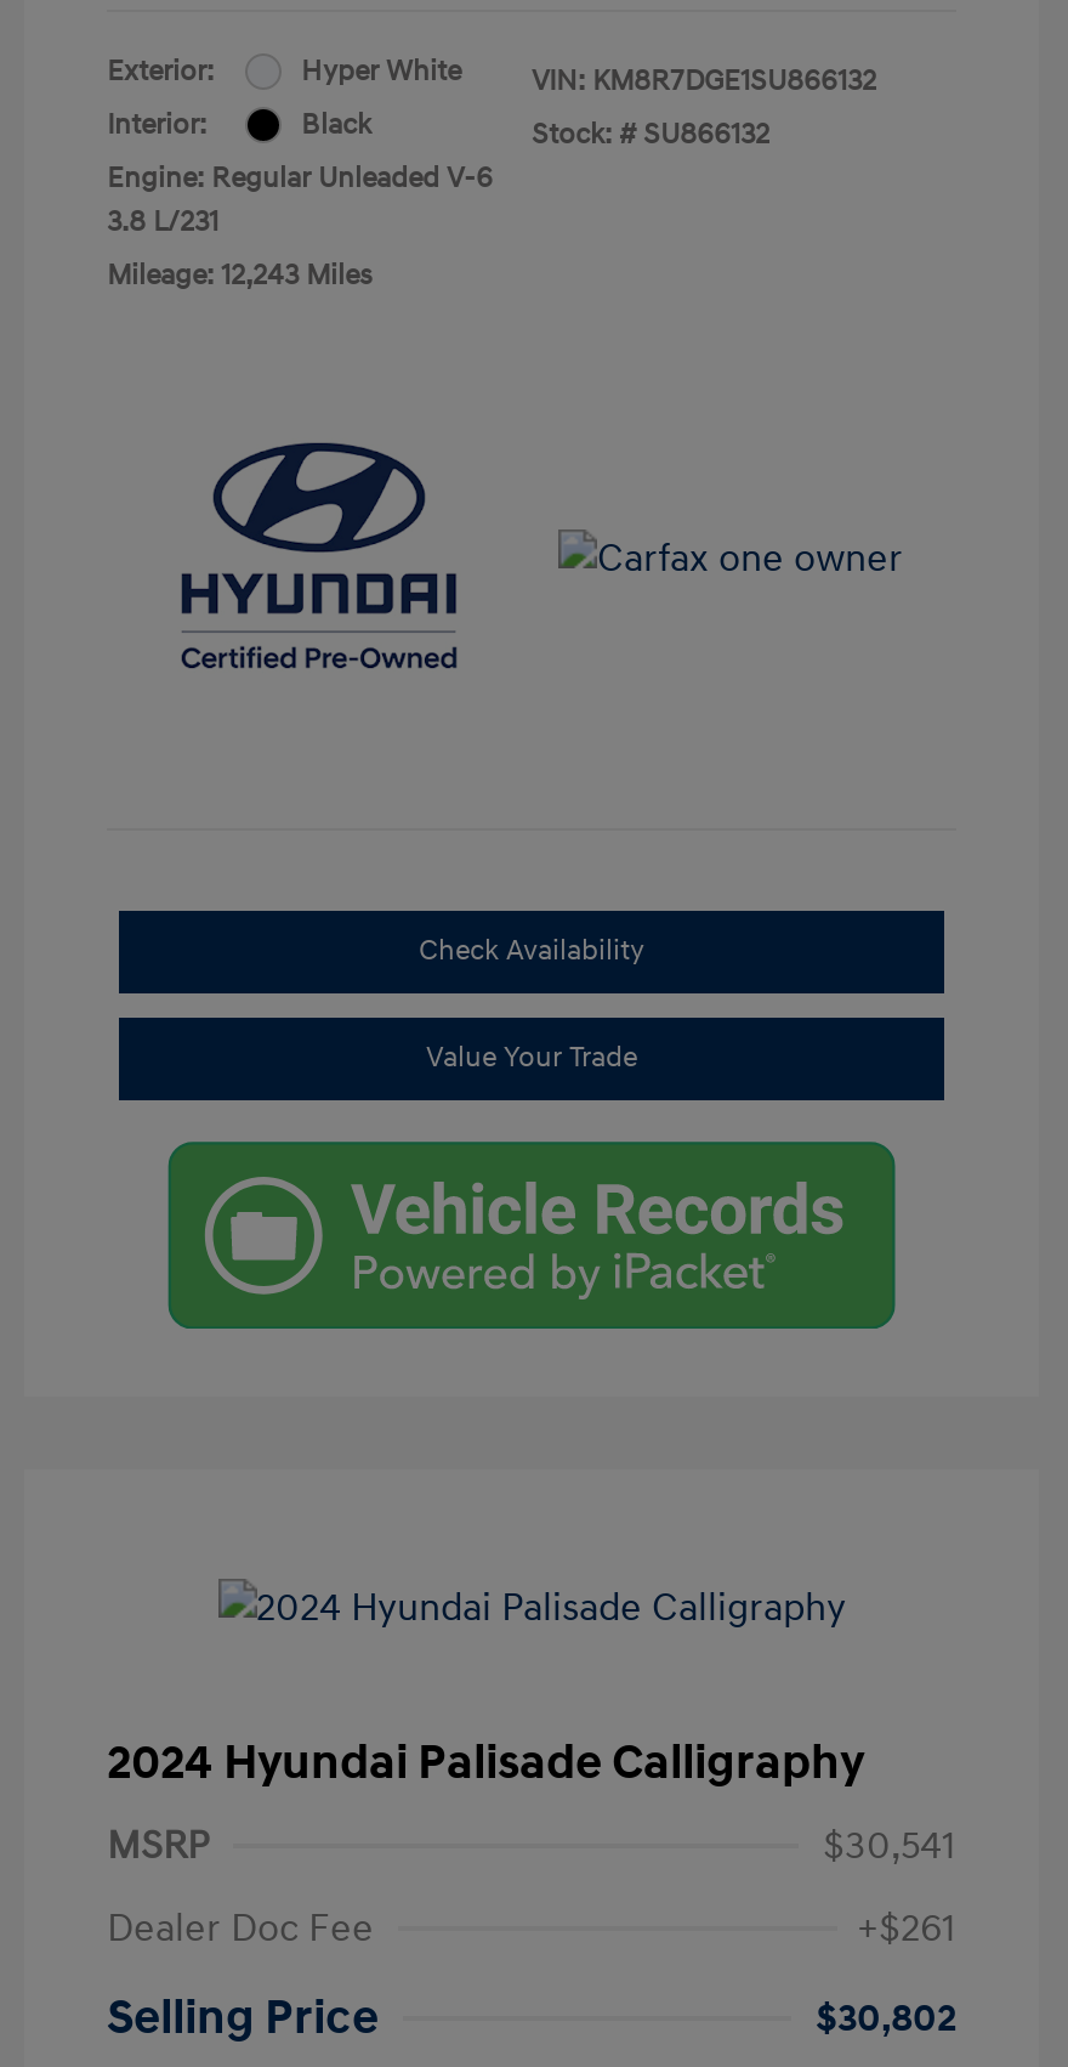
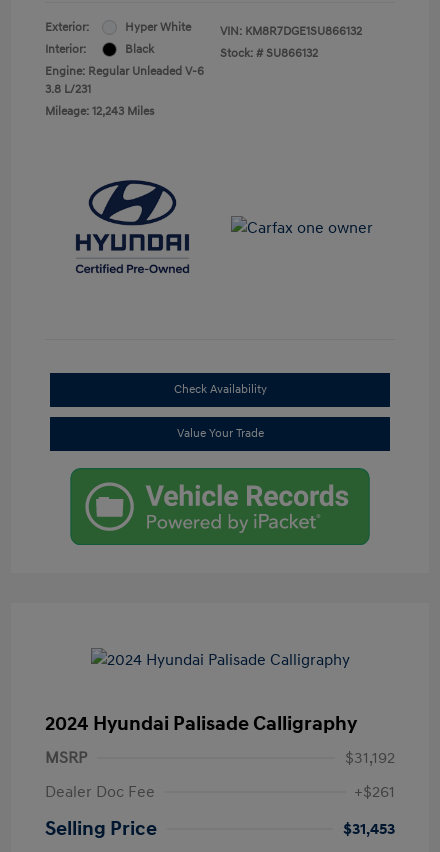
- $30,541
+ $31,192

- $30,802
+ $31,453
